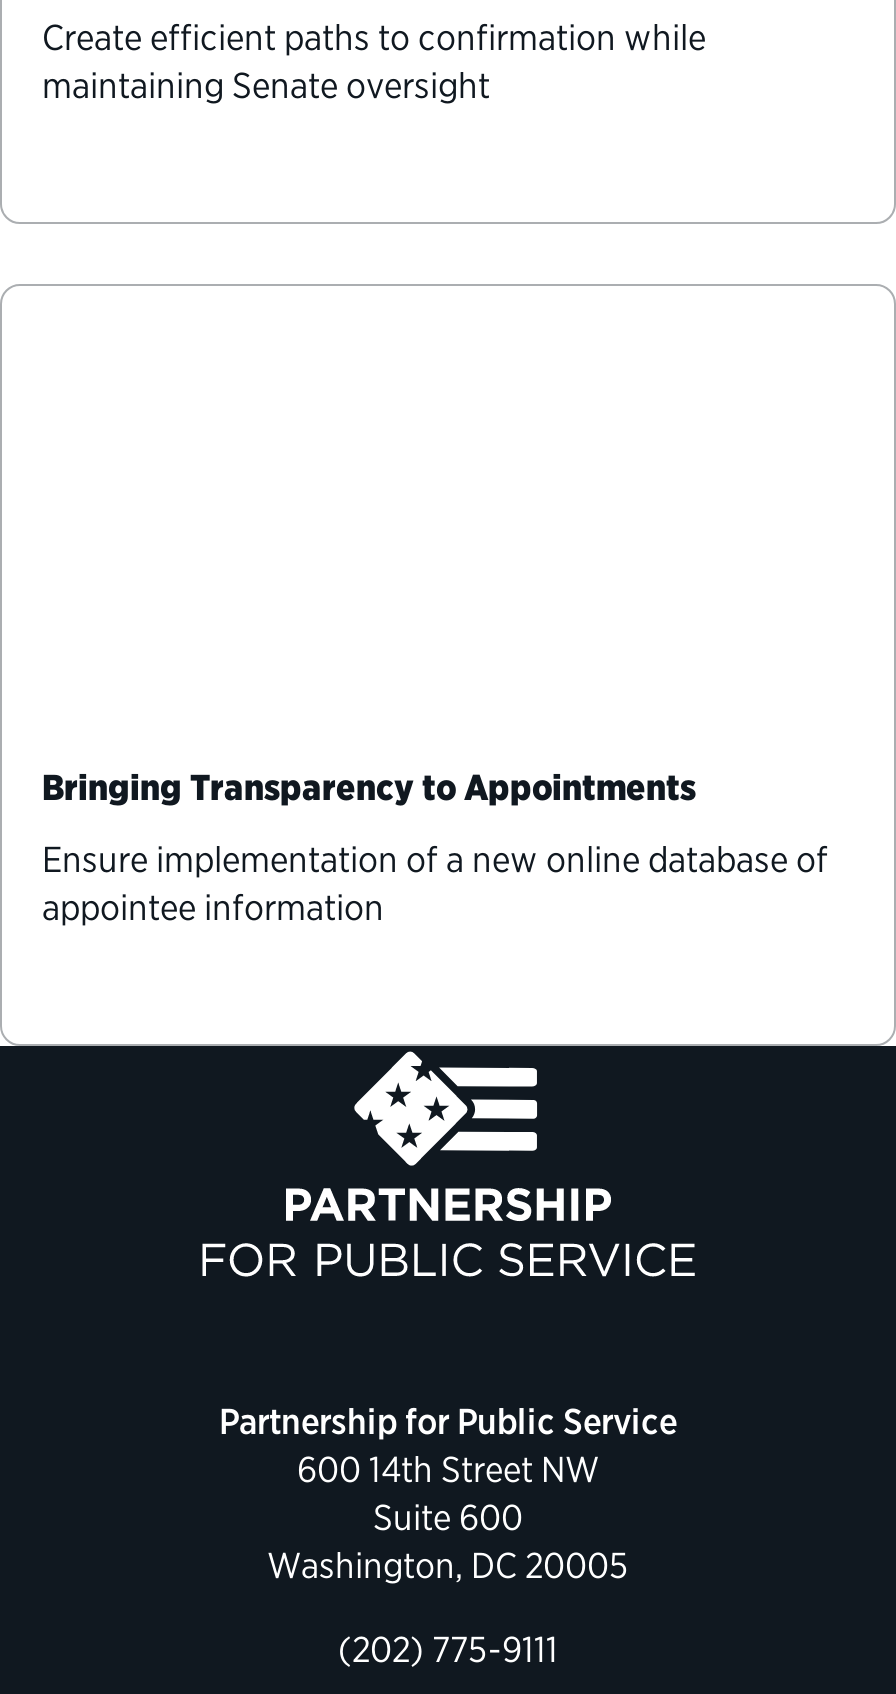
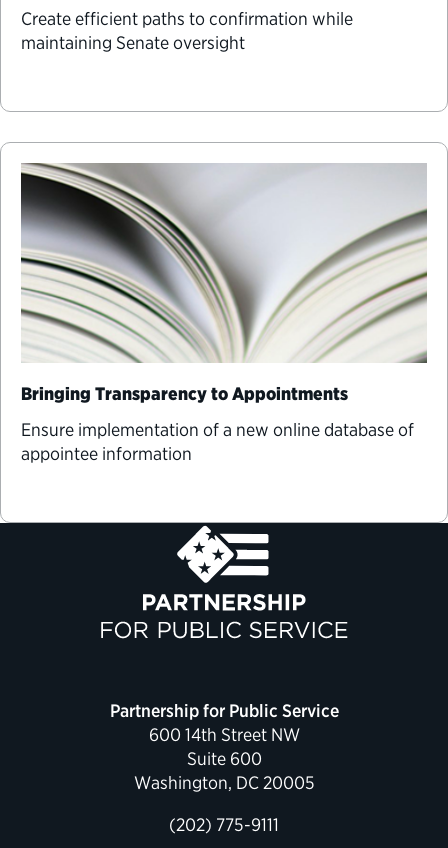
+ [image]
